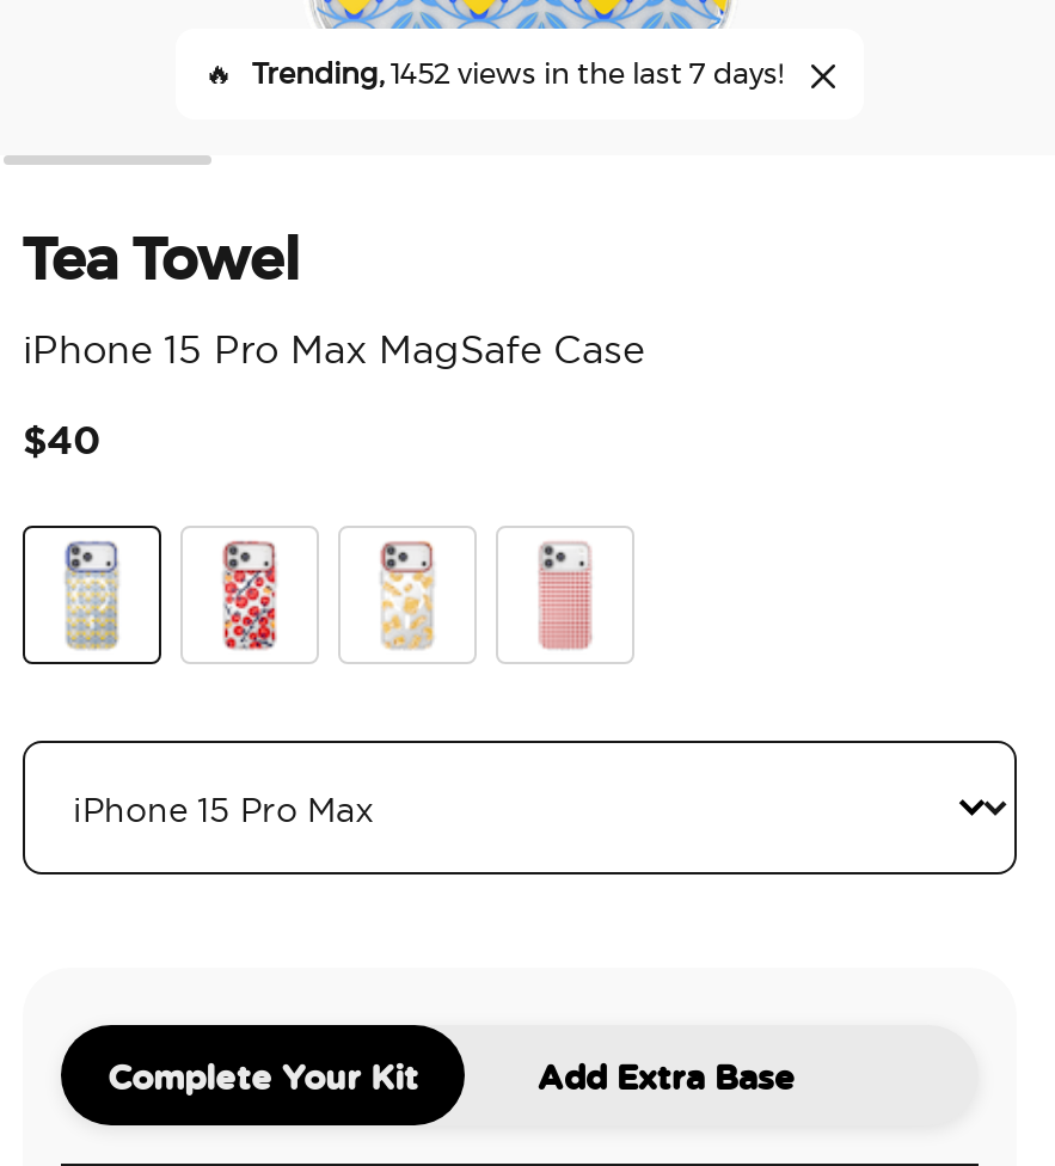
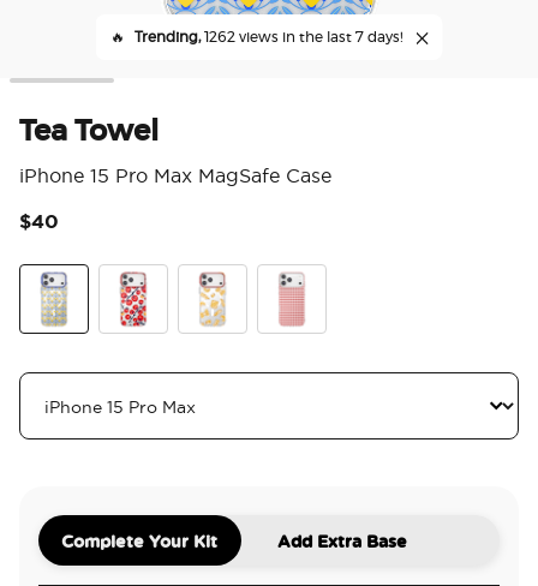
- Trending, 1452 views in the last 7 days!
+ Trending, 1262 views in the last 7 days!
